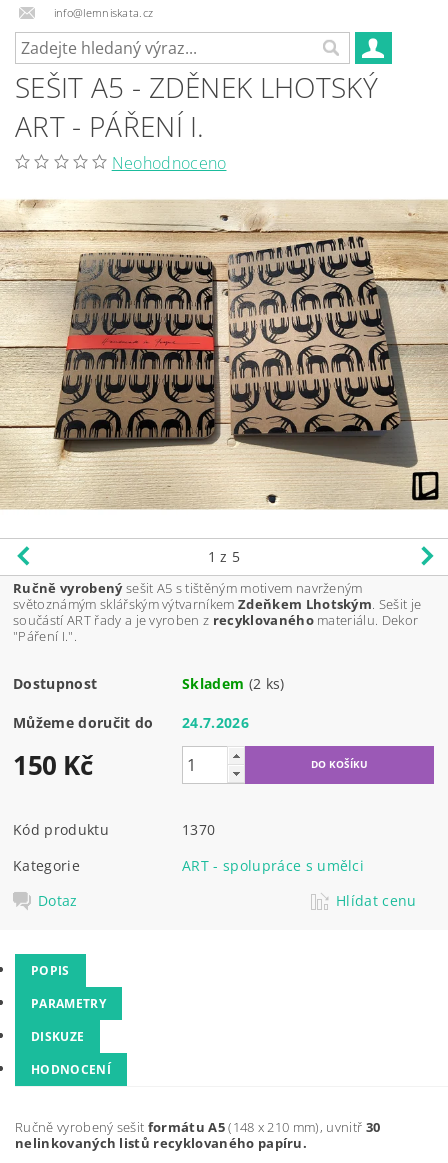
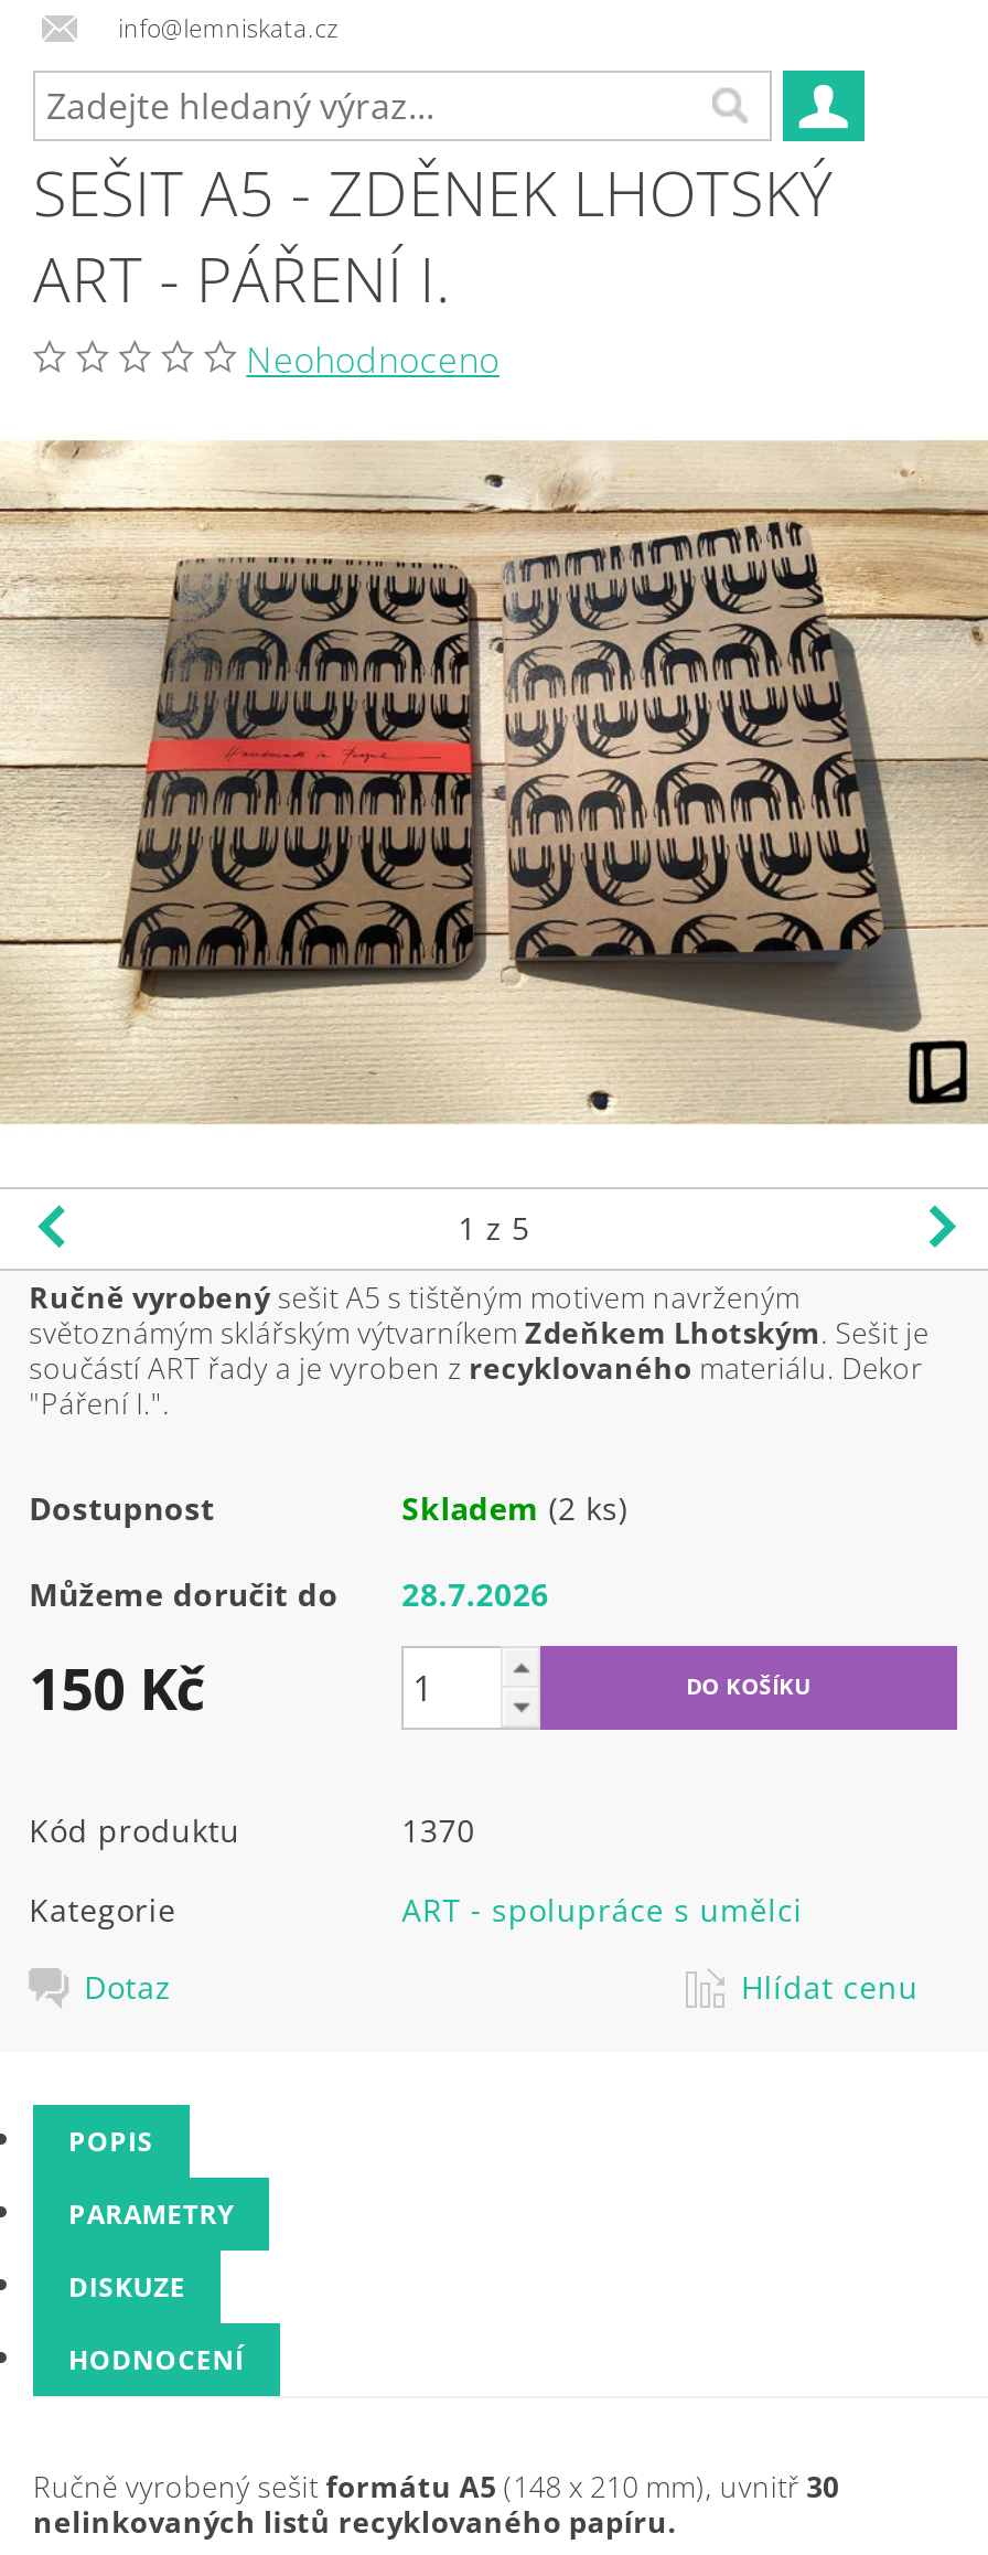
- Můžeme doručit do 24.7.2026
+ Můžeme doručit do 28.7.2026
